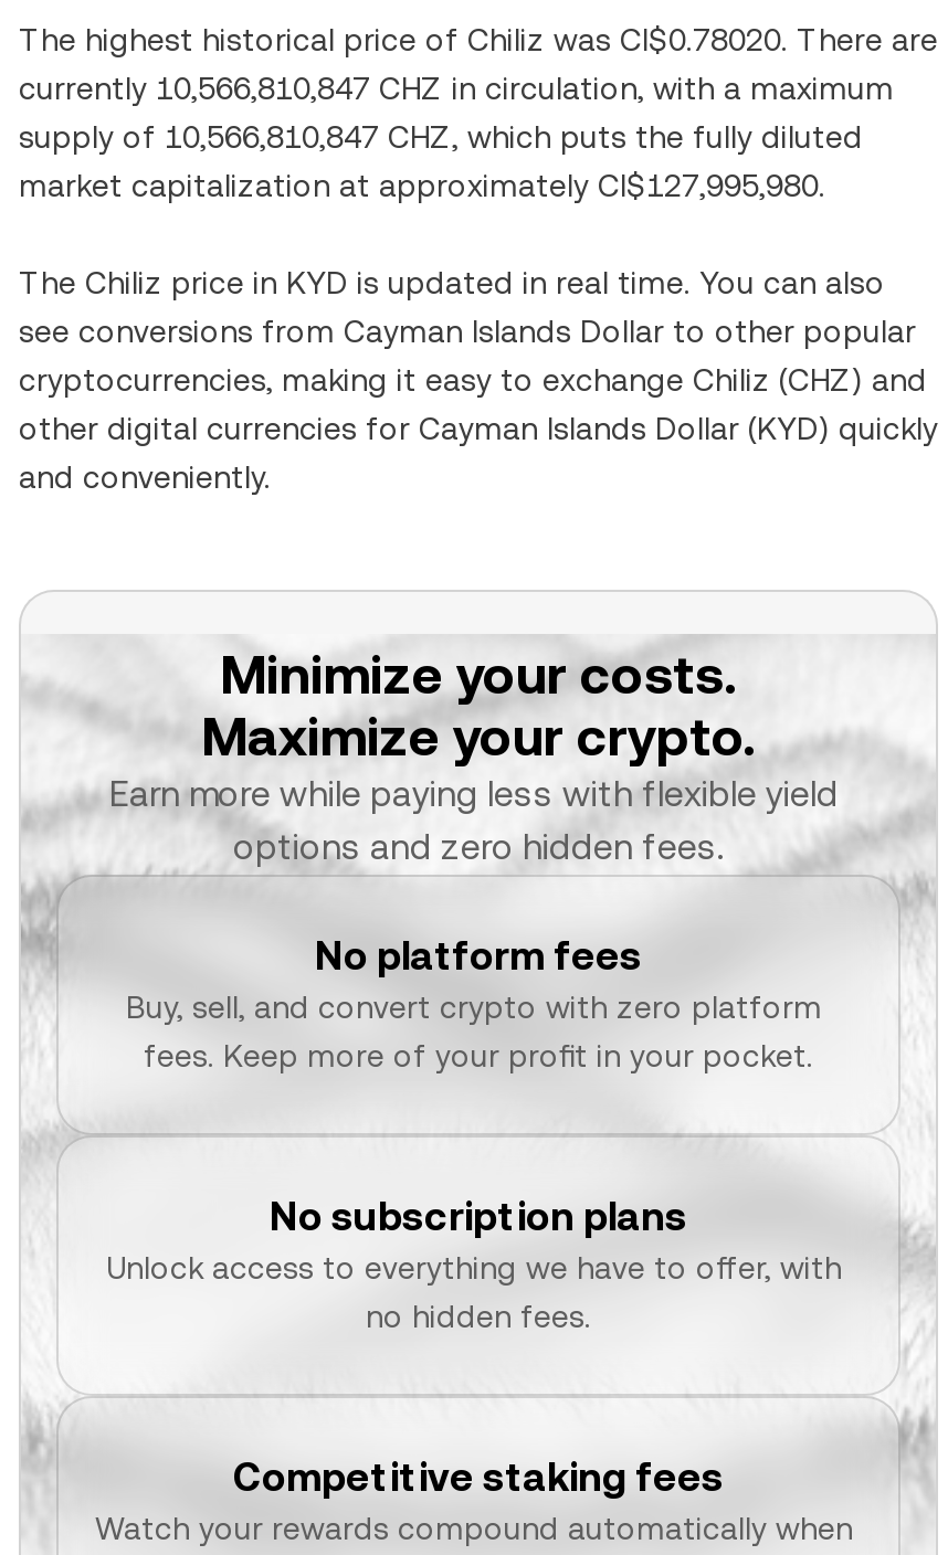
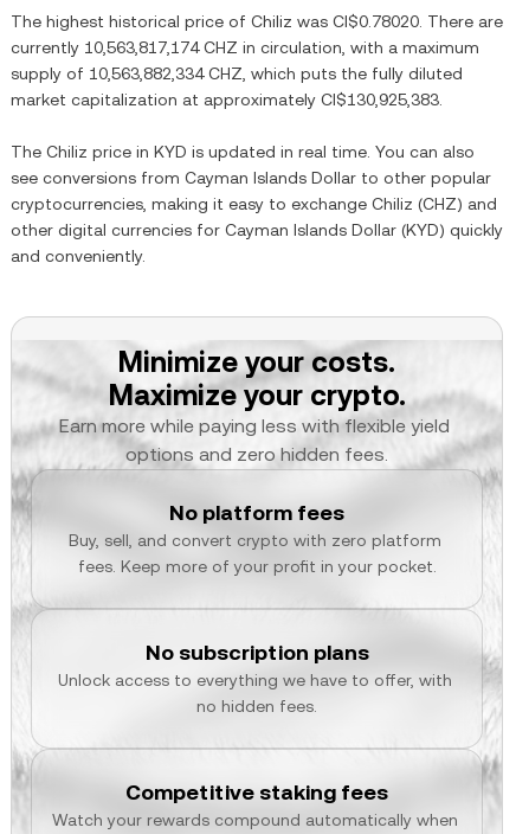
- currently 10,566,810,847 CHZ in circulation, with a maximum
+ currently 10,563,817,174 CHZ in circulation, with a maximum

- supply of 10,566,810,847 CHZ, which puts the fully diluted
+ supply of 10,563,882,334 CHZ, which puts the fully diluted

- market capitalization at approximately CI$127,995,980.
+ market capitalization at approximately CI$130,925,383.
